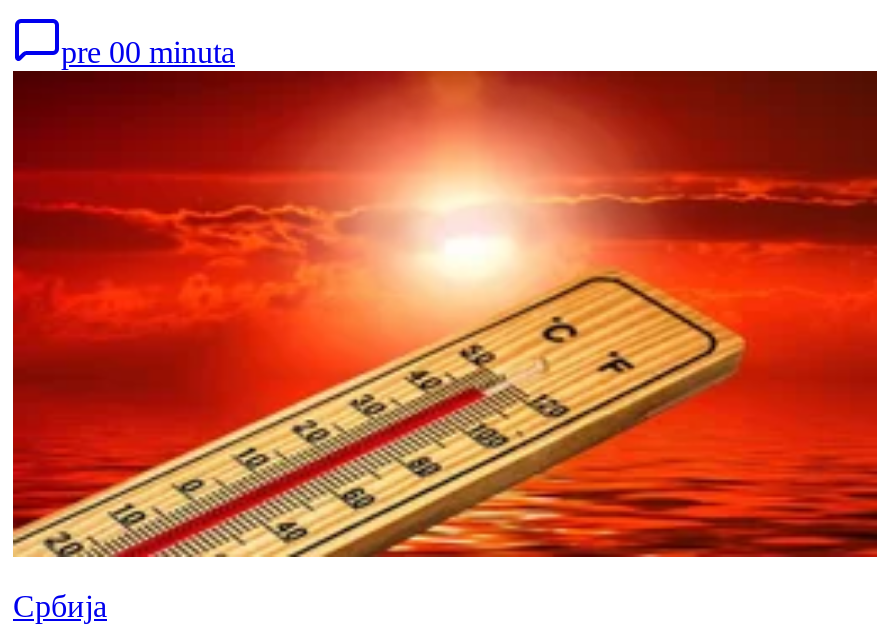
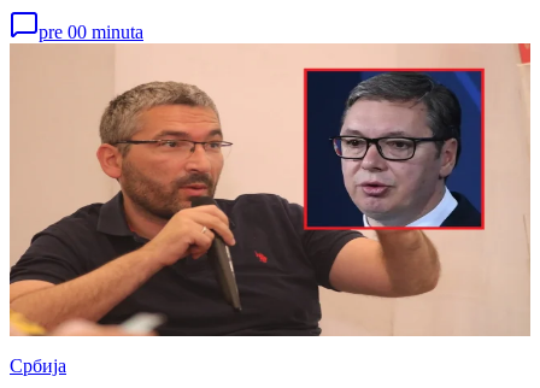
- [image]
+ [image]
